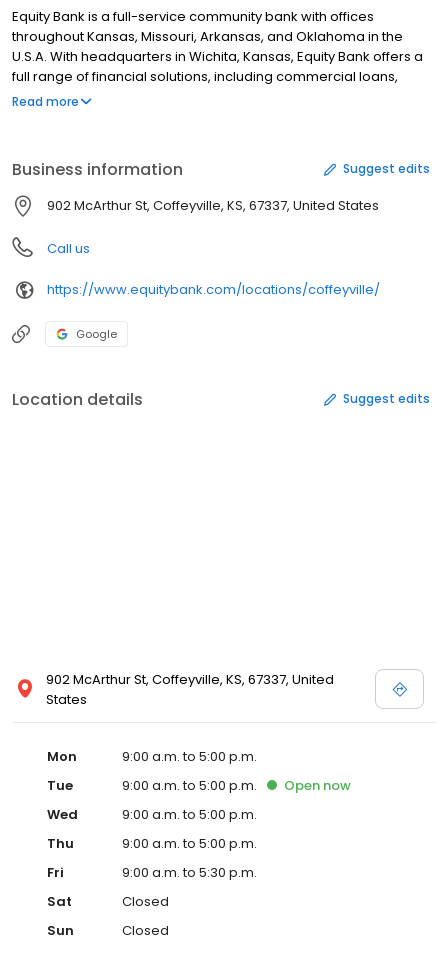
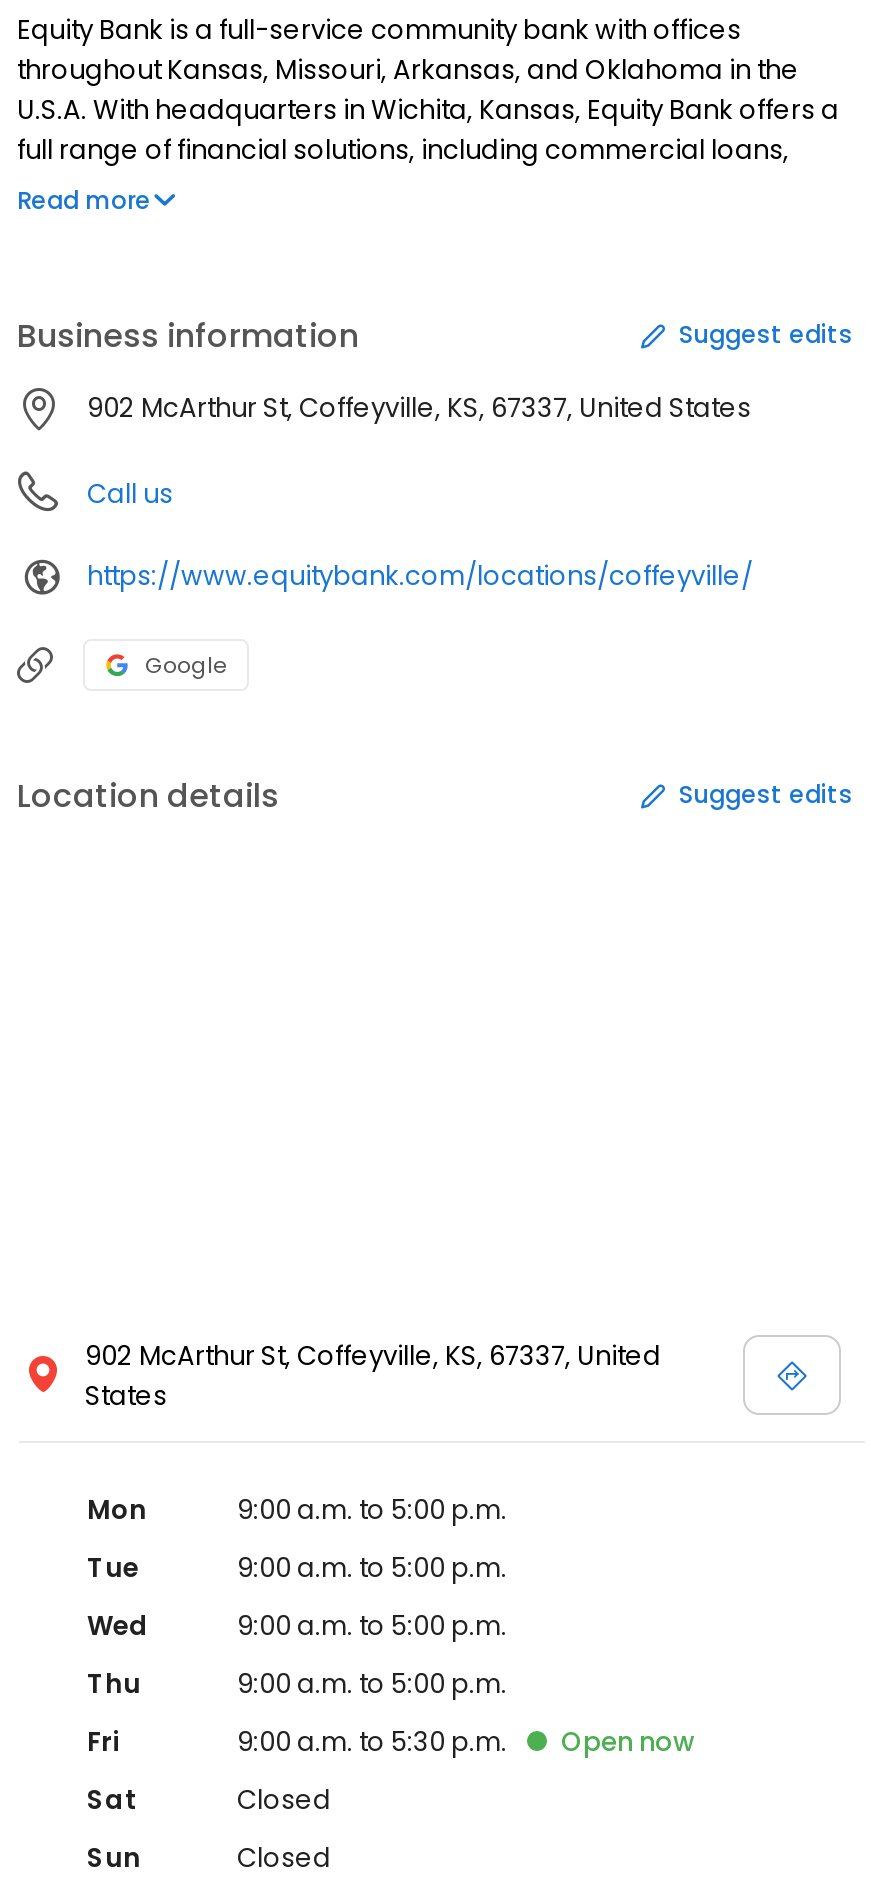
moved down: Open now
